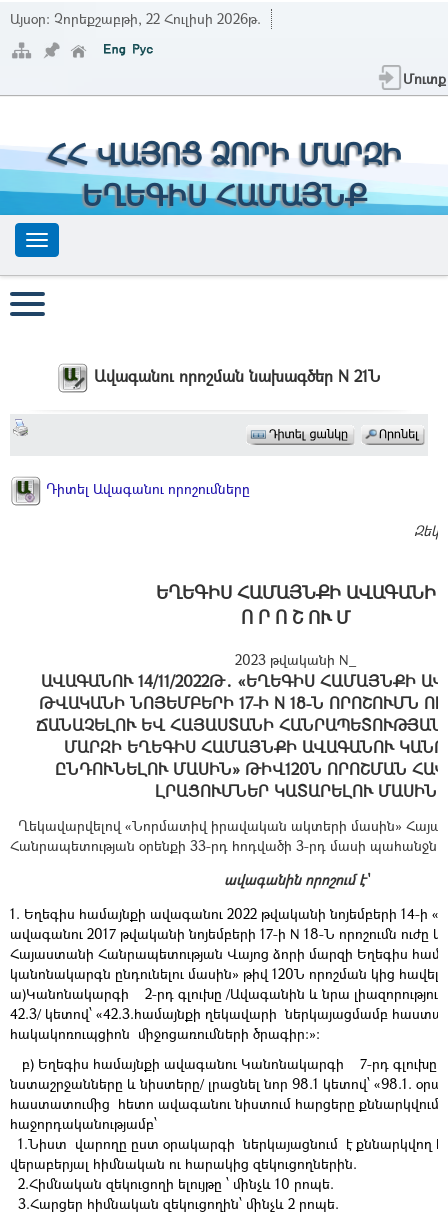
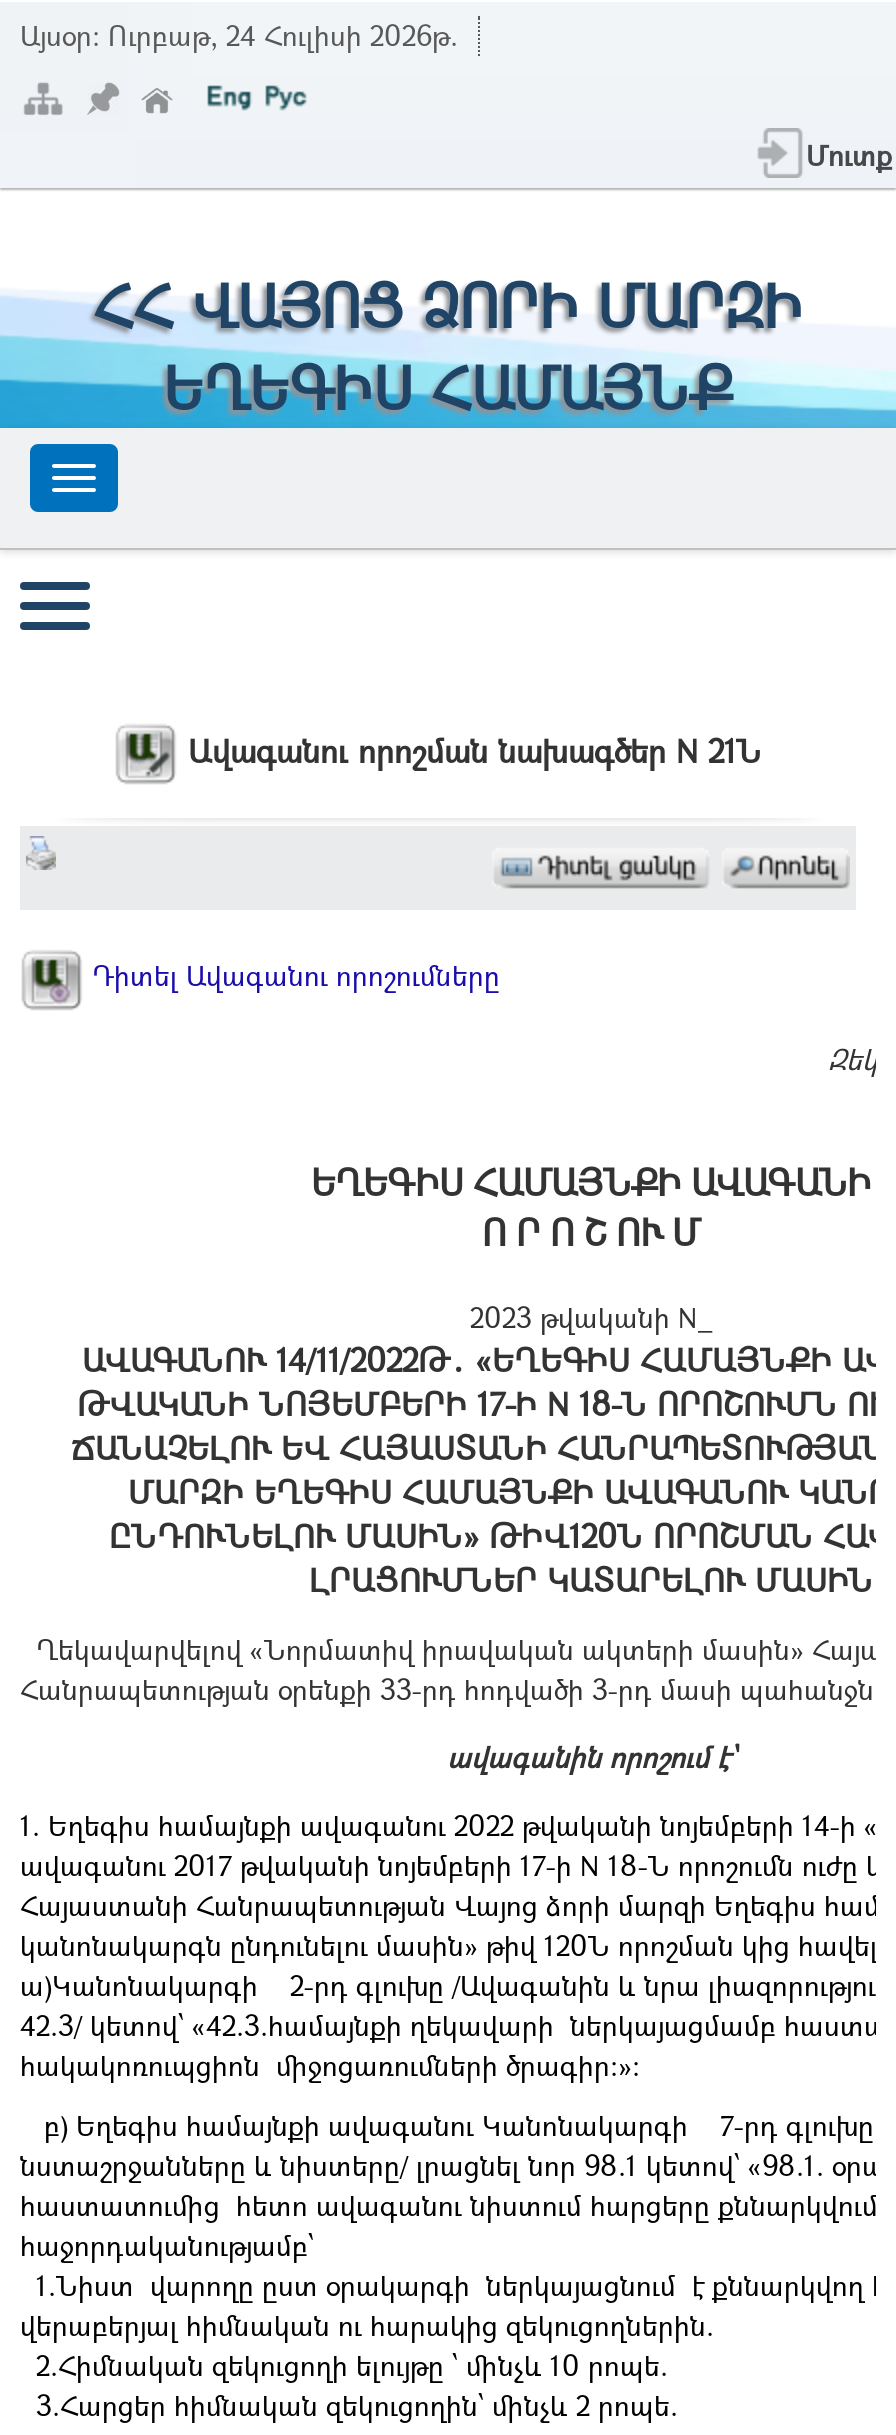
- Այսօր: Չորեքշաբթի, 22 Հուլիսի 2026թ.
+ Այսօր: Ուրբաթ, 24 Հուլիսի 2026թ.
